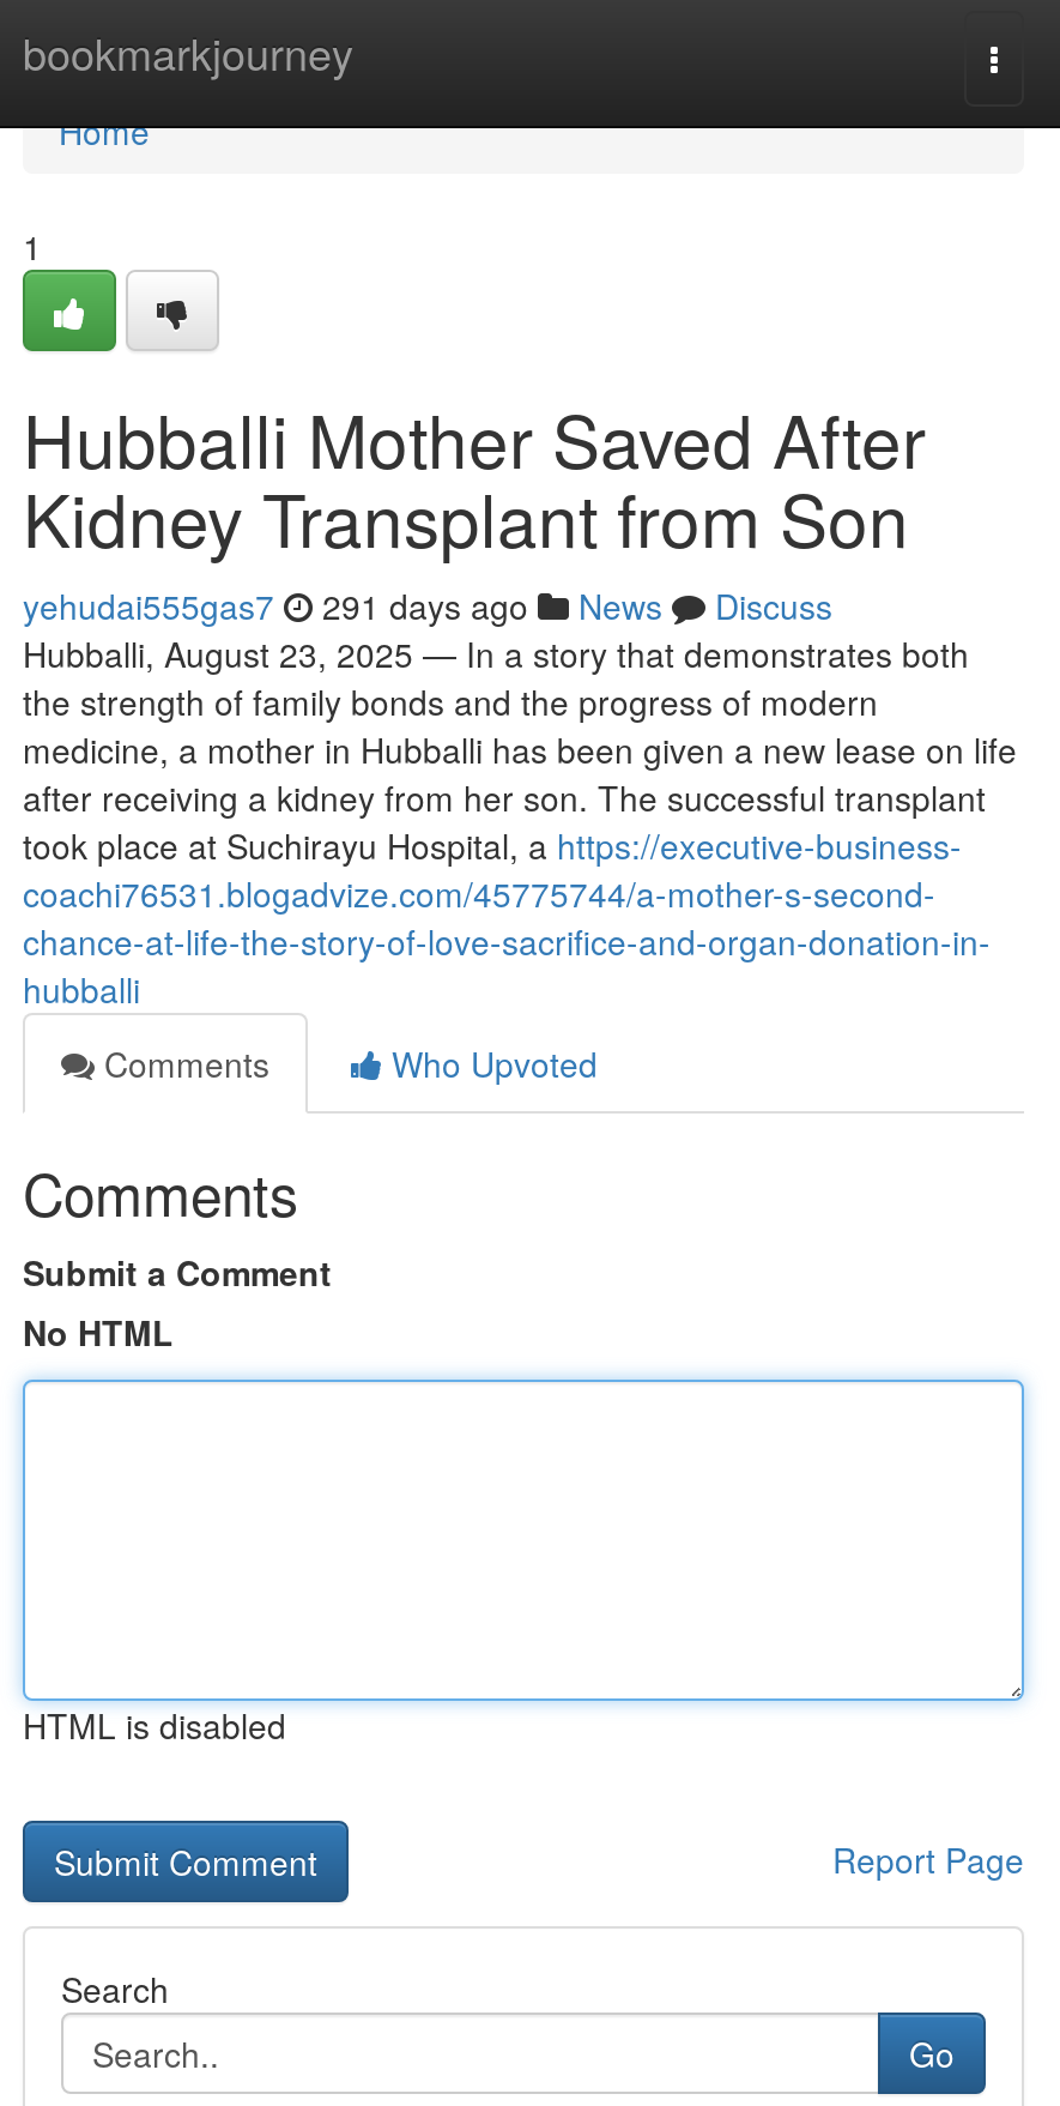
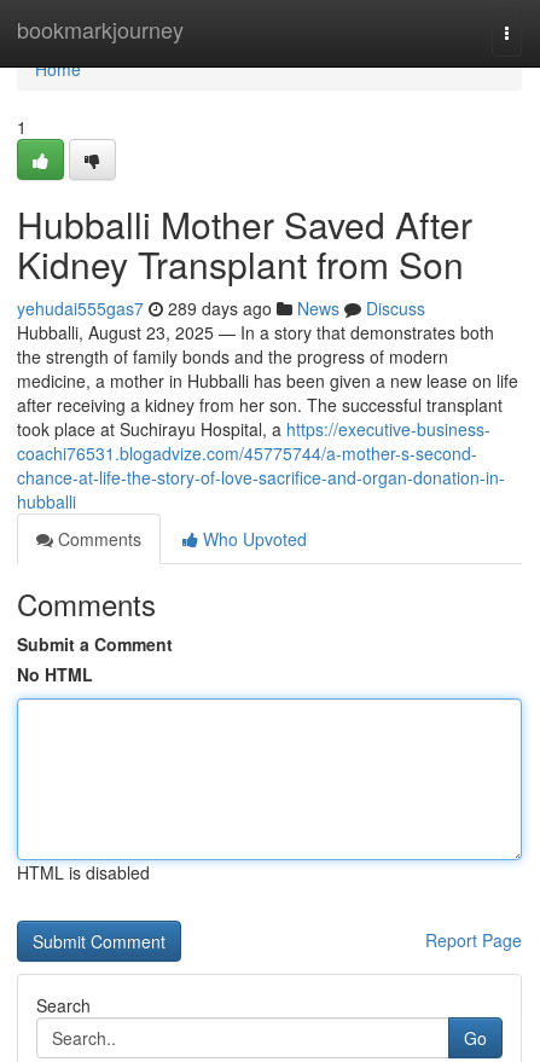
- yehudai555gas7 291 days ago News Discuss
+ yehudai555gas7 289 days ago News Discuss
